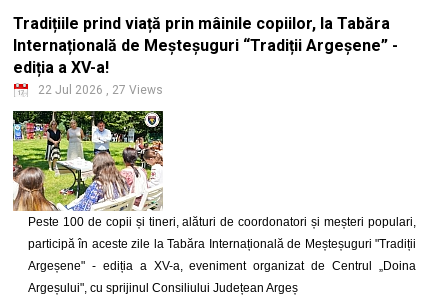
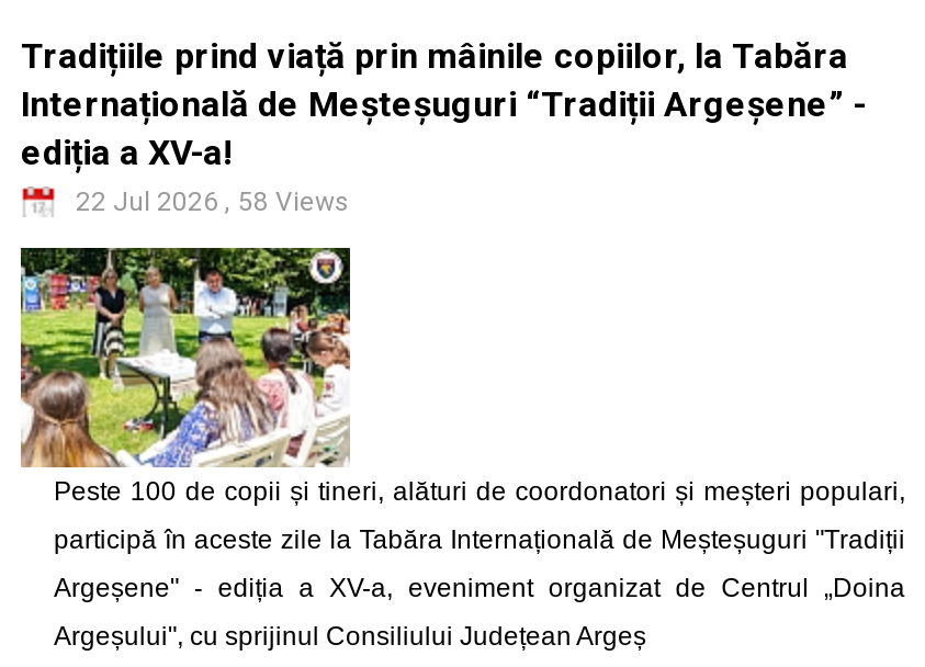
- 22 Jul 2026, 27 Views
+ 22 Jul 2026, 58 Views
